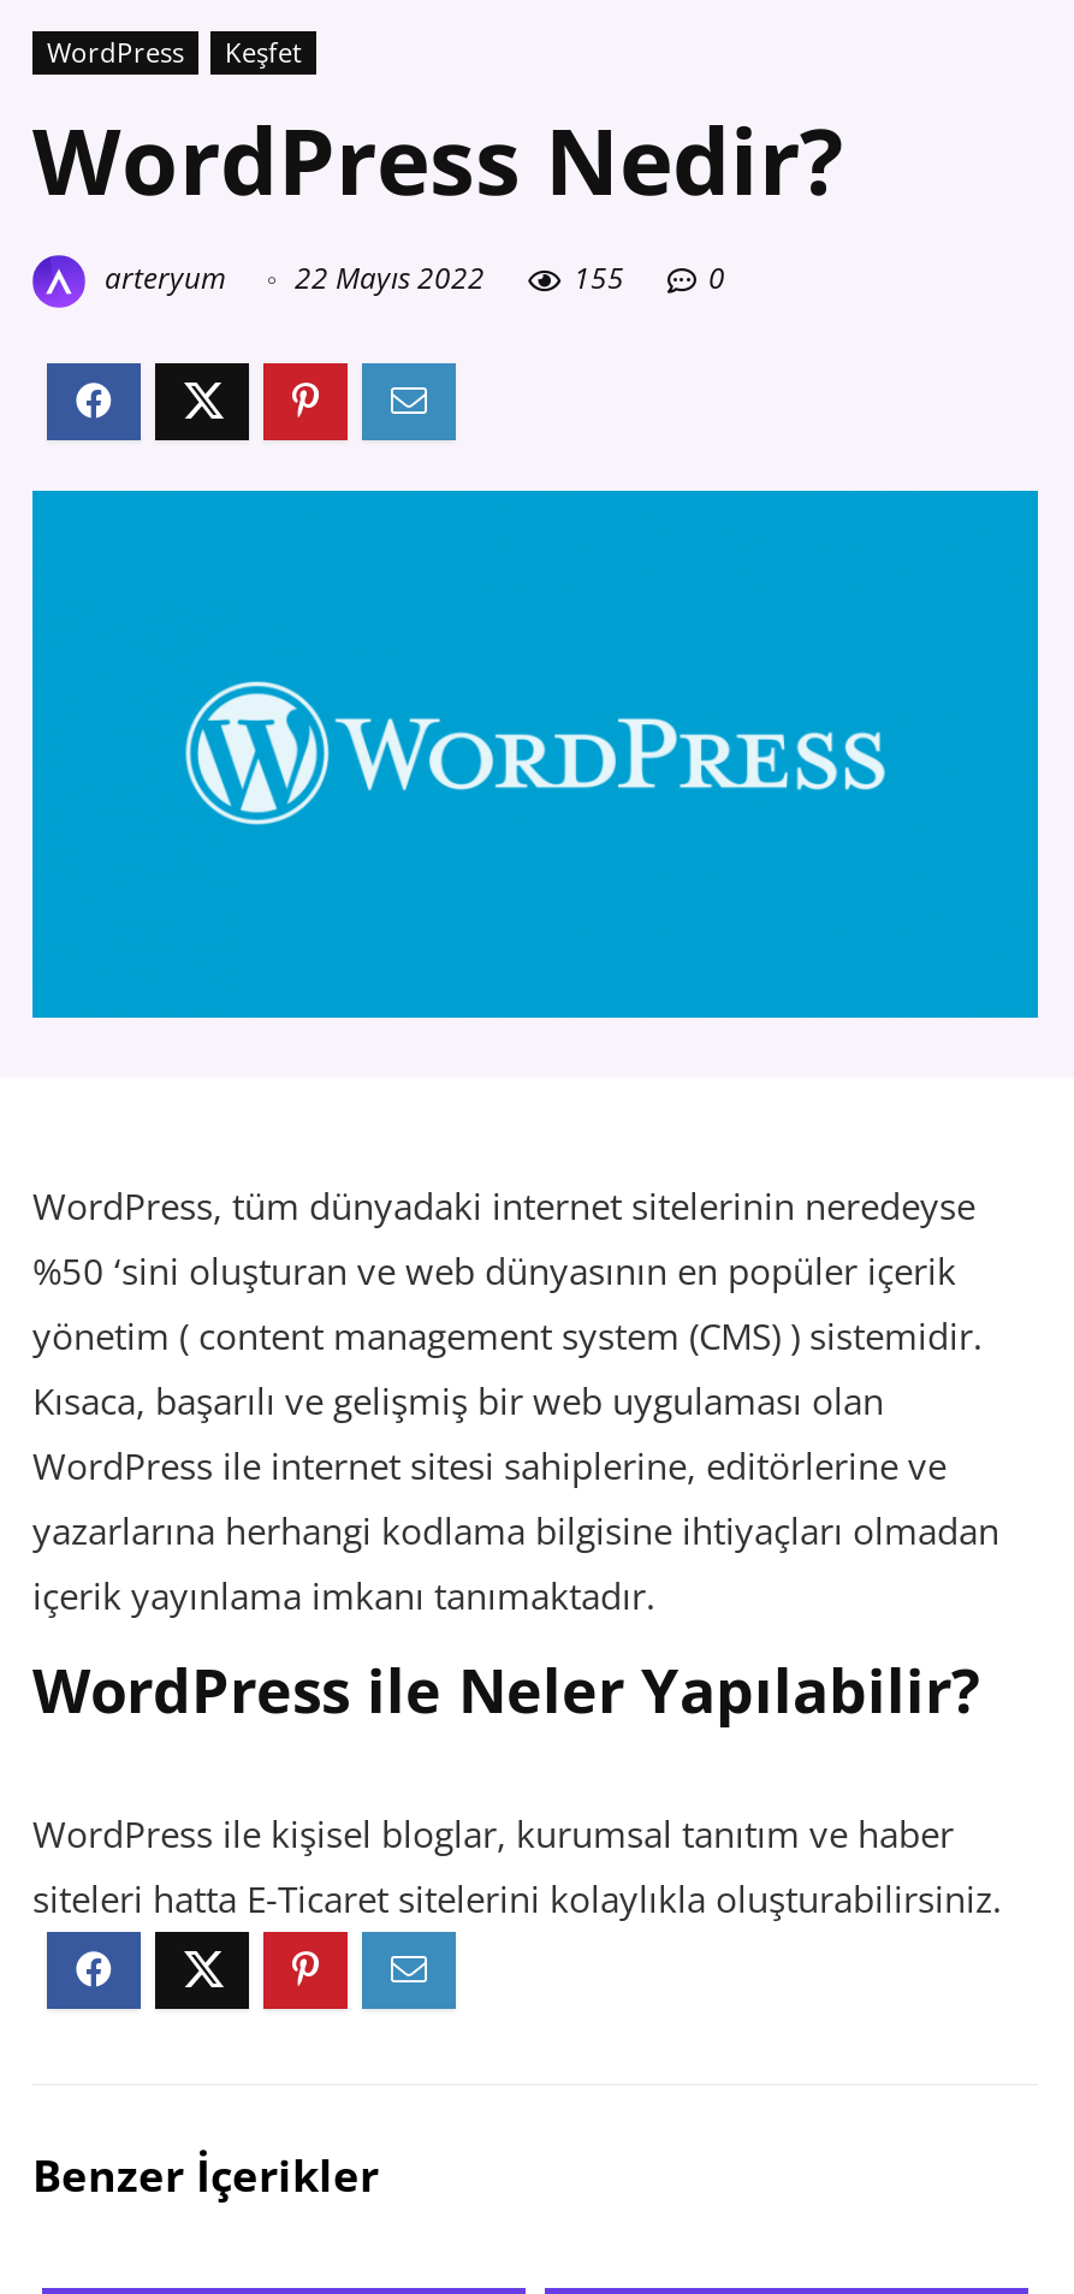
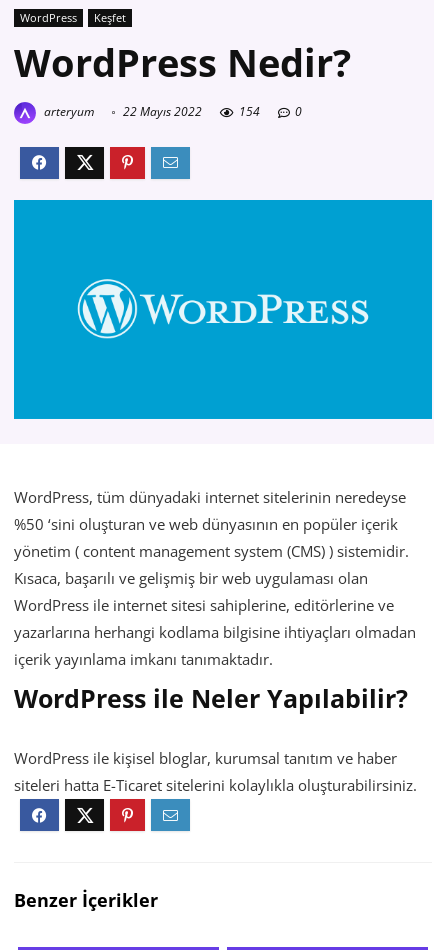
- 155
+ 154
